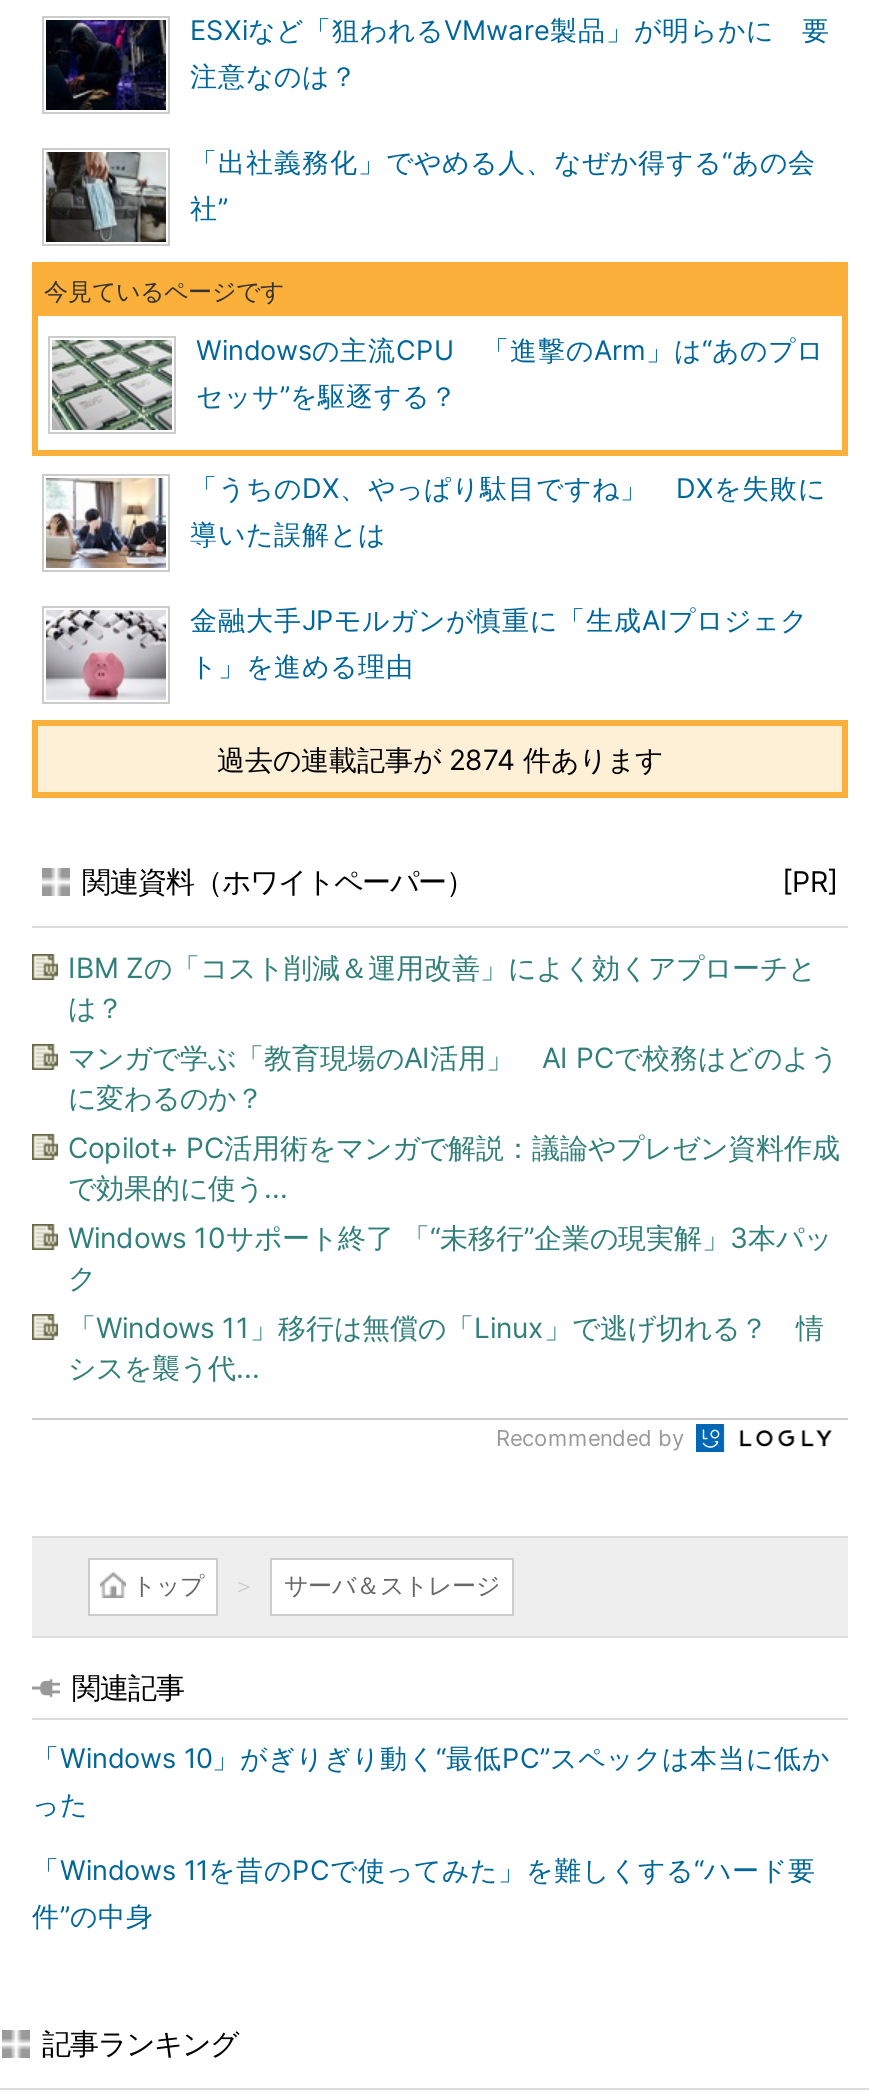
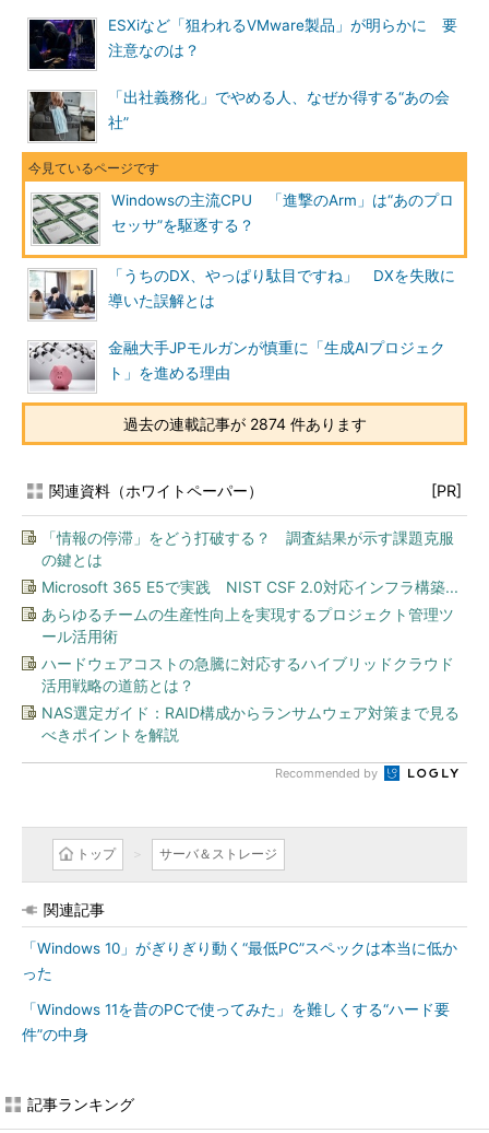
- IBM Zの「コスト削減＆運用改善」によく効くアプローチと
- は？
+ 「情報の停滞」をどう打破する？ 調査結果が示す課題克服
+ の鍵とは

- マンガで学ぶ「教育現場のAI活用」 AI PCで校務はどのよう
- に変わるのか？
+ Microsoft 365 E5で実践 NIST CSF 2.0対応インフラ構築...

- Copilot+ PC活用術をマンガで解説：議論やプレゼン資料作成
- で効果的に使う...
+ あらゆるチームの生産性向上を実現するプロジェクト管理ツ
+ ール活用術

- Windows 10サポート終了 「“未移行”企業の現実解」3本パッ
- ク
+ ハードウェアコストの急騰に対応するハイブリッドクラウド
+ 活用戦略の道筋とは？

- 「Windows 11」移行は無償の「Linux」で逃げ切れる？ 情
- シスを襲う代...
+ NAS選定ガイド：RAID構成からランサムウェア対策まで見る
+ べきポイントを解説
